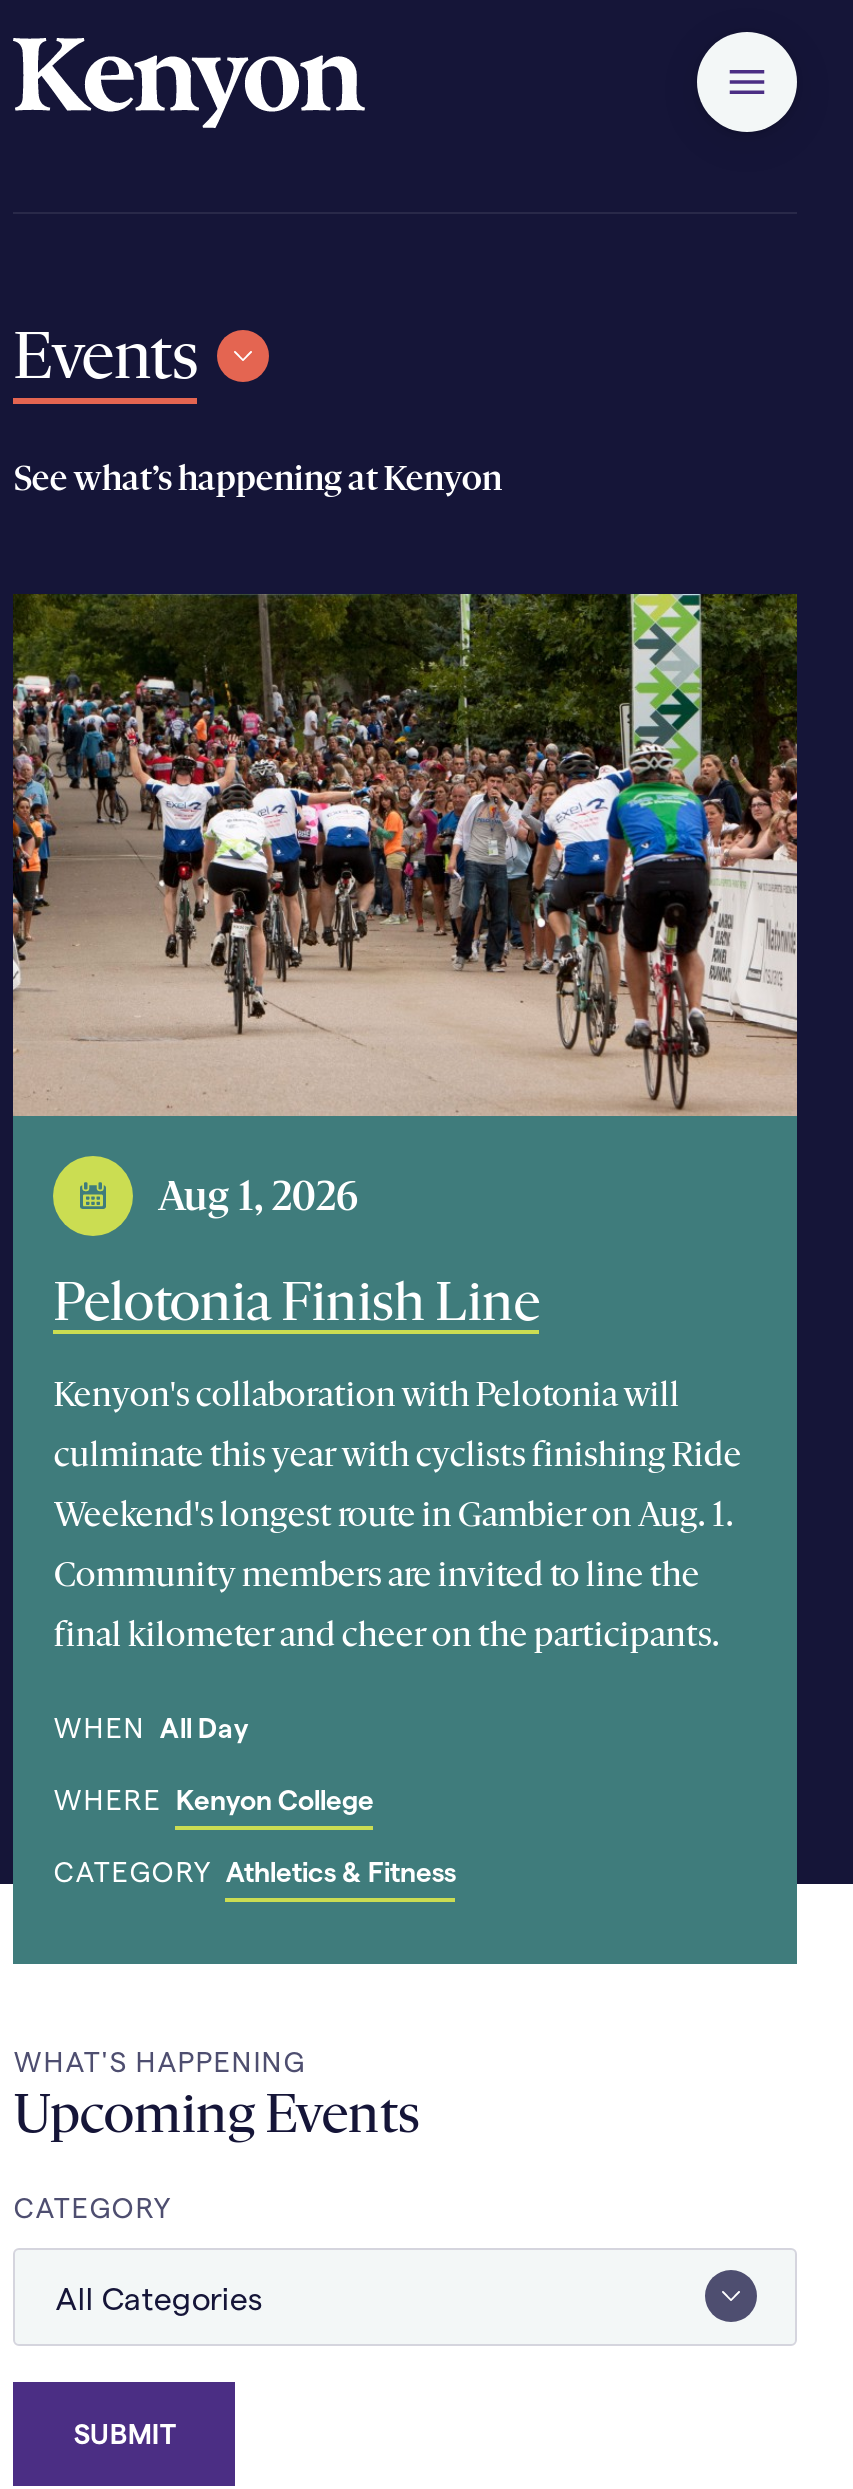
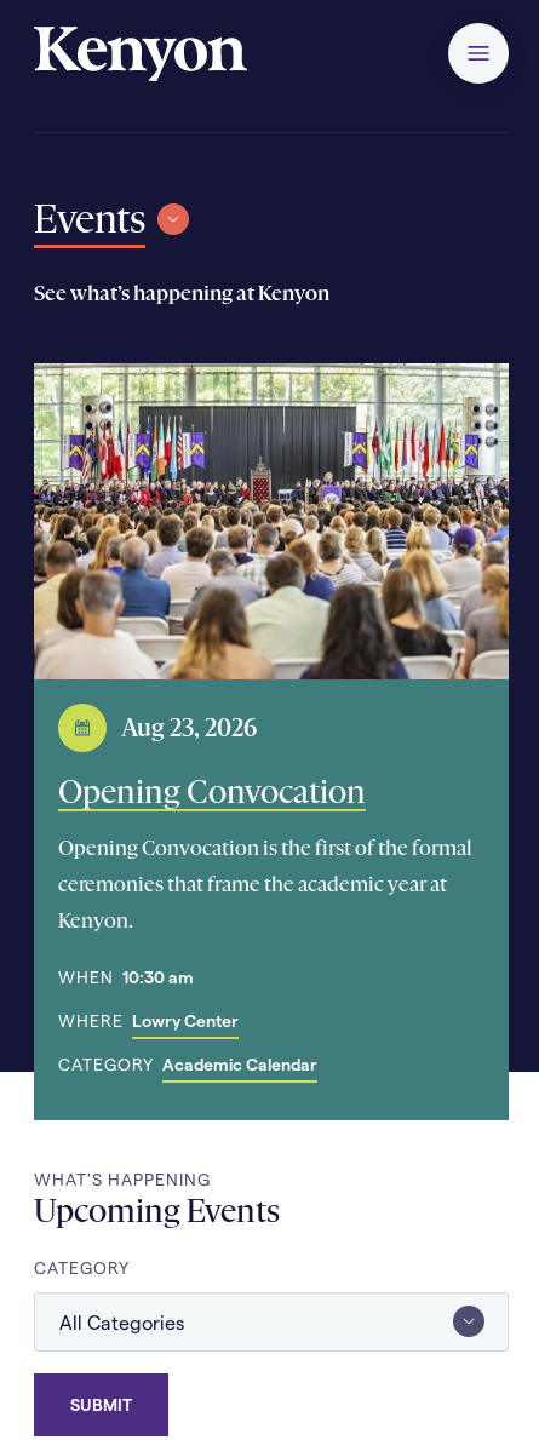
- [image]
- Aug 1, 2026
+ [image]
+ Aug 23, 2026

- Pelotonia Finish Line
+ Opening Convocation

- Kenyon's collaboration with Pelotonia will
- culminate this year with cyclists finishing Ride
- Weekend's longest route in Gambier on Aug. 1.
- Community members are invited to line the
- final kilometer and cheer on the participants.
+ Opening Convocation is the first of the formal
+ ceremonies that frame the academic year at
+ Kenyon.

- WHEN All Day
+ WHEN 10:30 am

- WHERE Kenyon College
+ WHERE Lowry Center

- CATEGORY Athletics & Fitness
+ CATEGORY Academic Calendar
